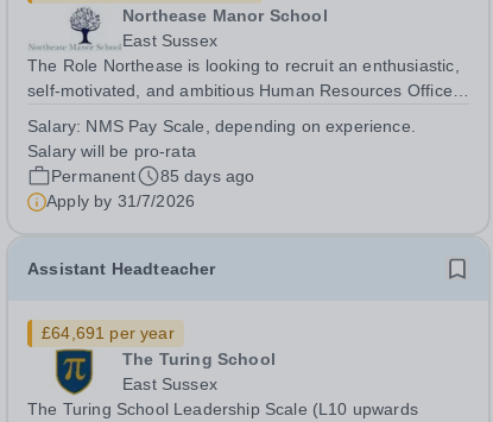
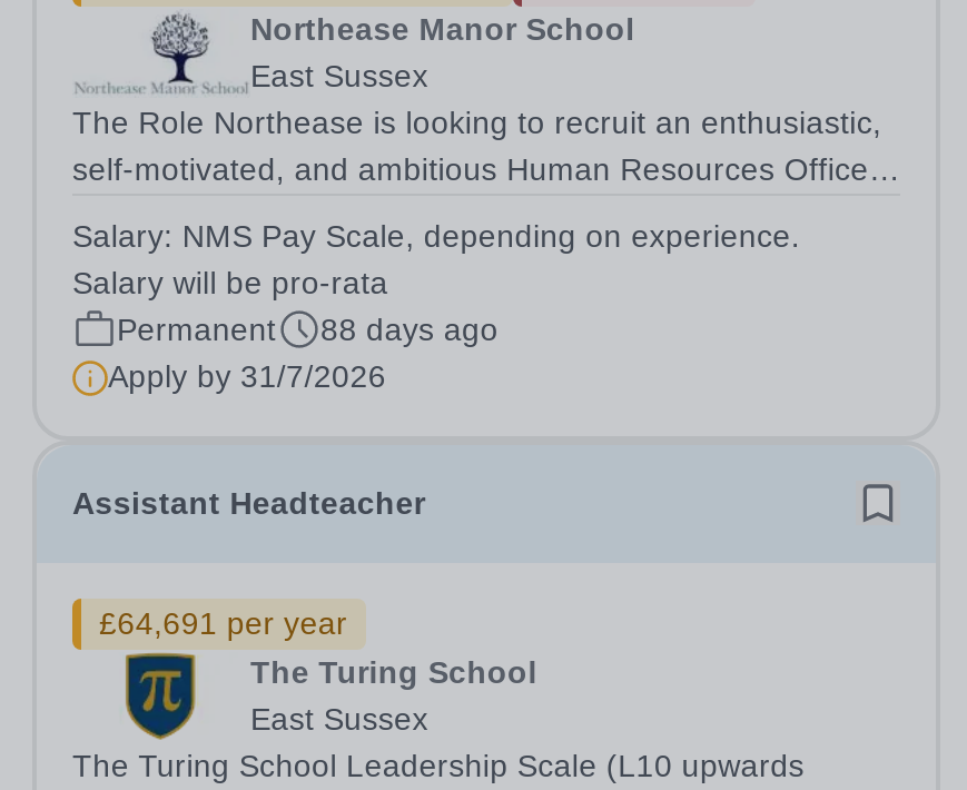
- Permanent 85 days ago
+ Permanent 88 days ago
